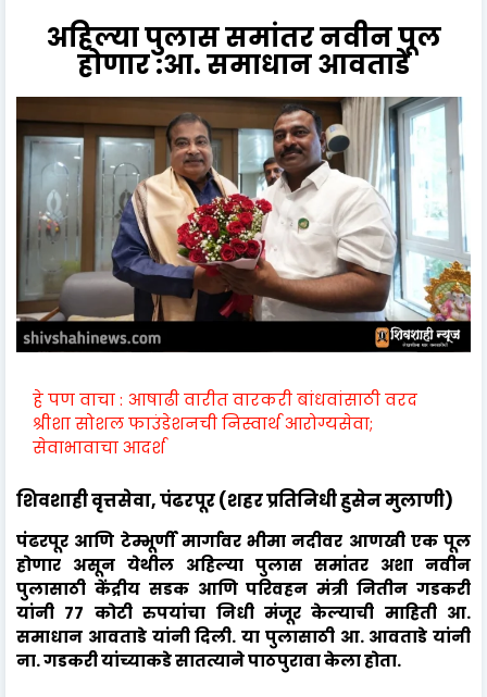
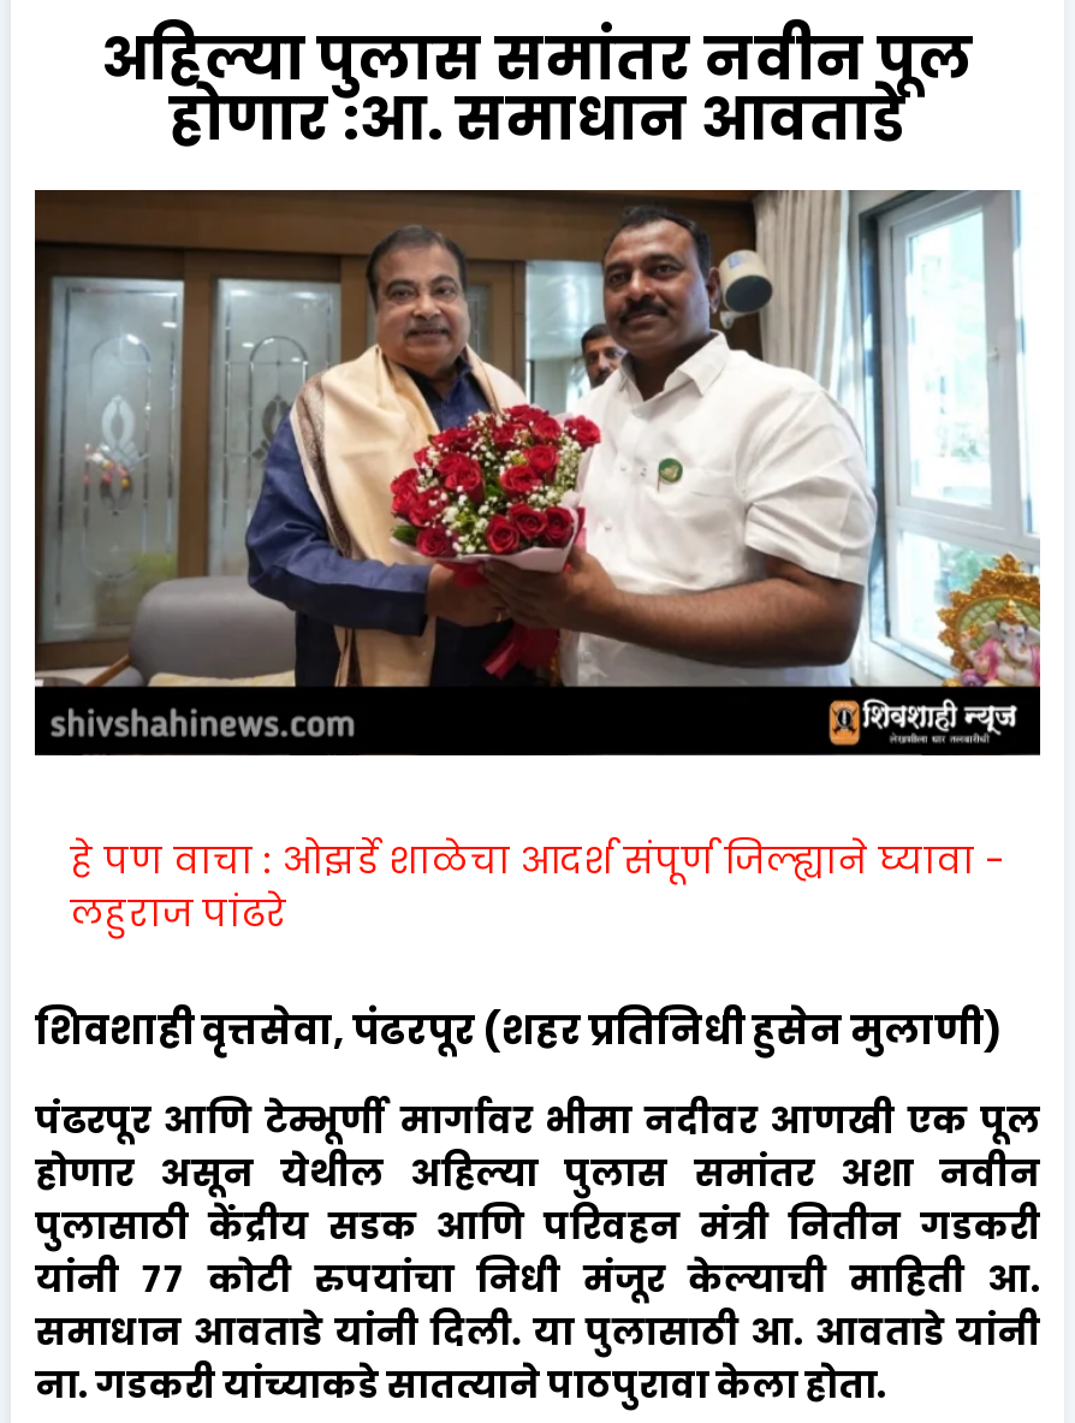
- हे पण वाचा : आषाढी वारीत वारकरी बांधवांसाठी वरद
- श्रीशा सोशल फाउंडेशनची निस्वार्थ आरोग्यसेवा;
- सेवाभावाचा आदर्श
+ हे पण वाचा : ओझर्डे शाळेचा आदर्श संपूर्ण जिल्ह्याने घ्यावा -
+ लहुराज पांढरे
